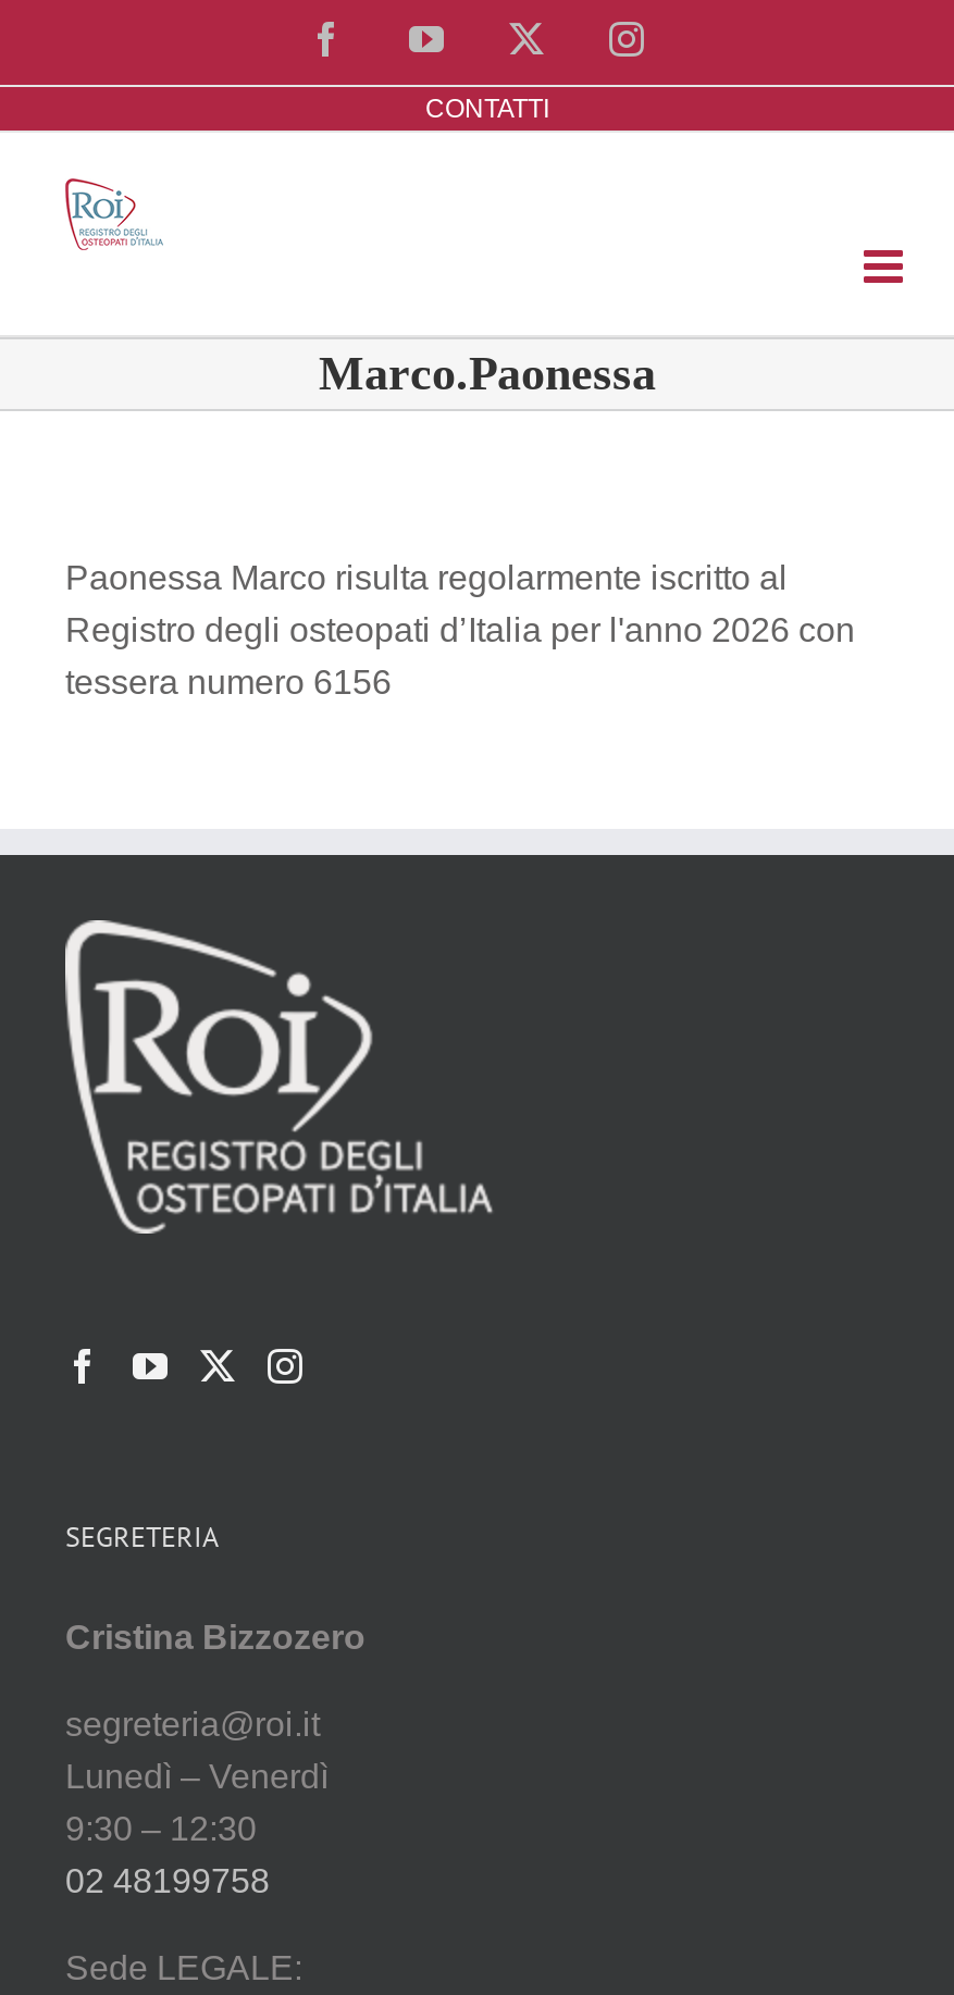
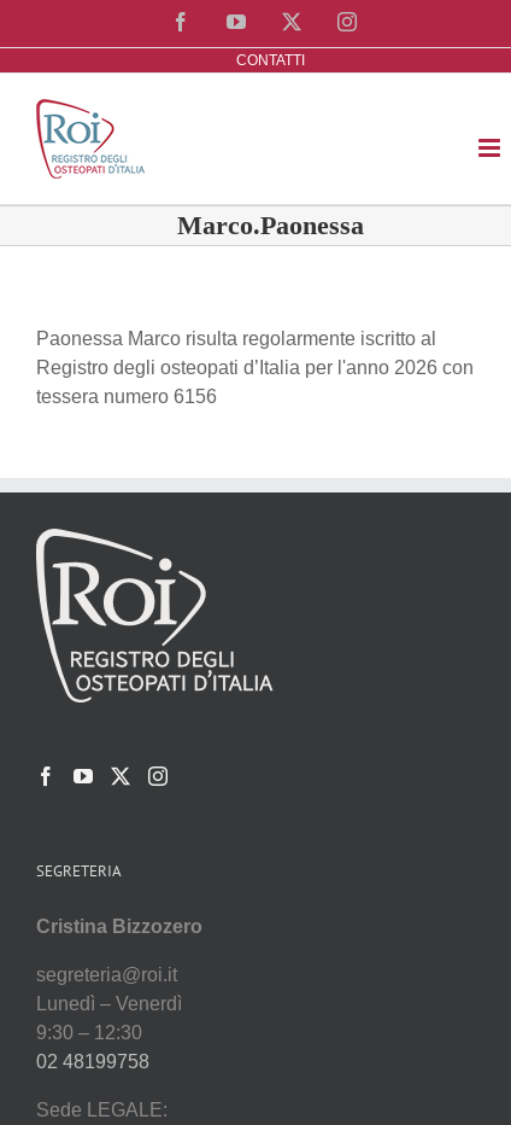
- [image]
+ [image]
